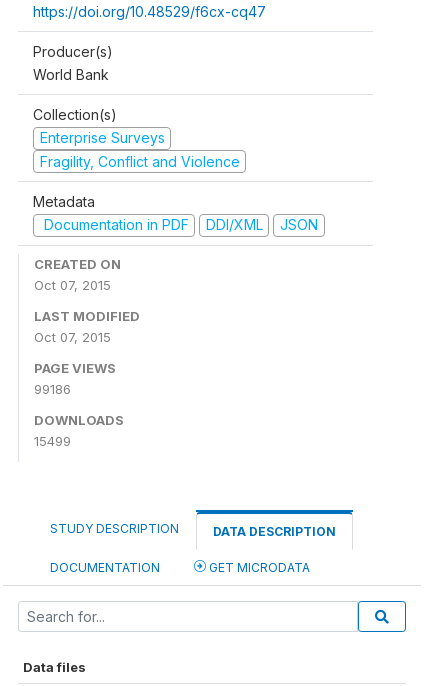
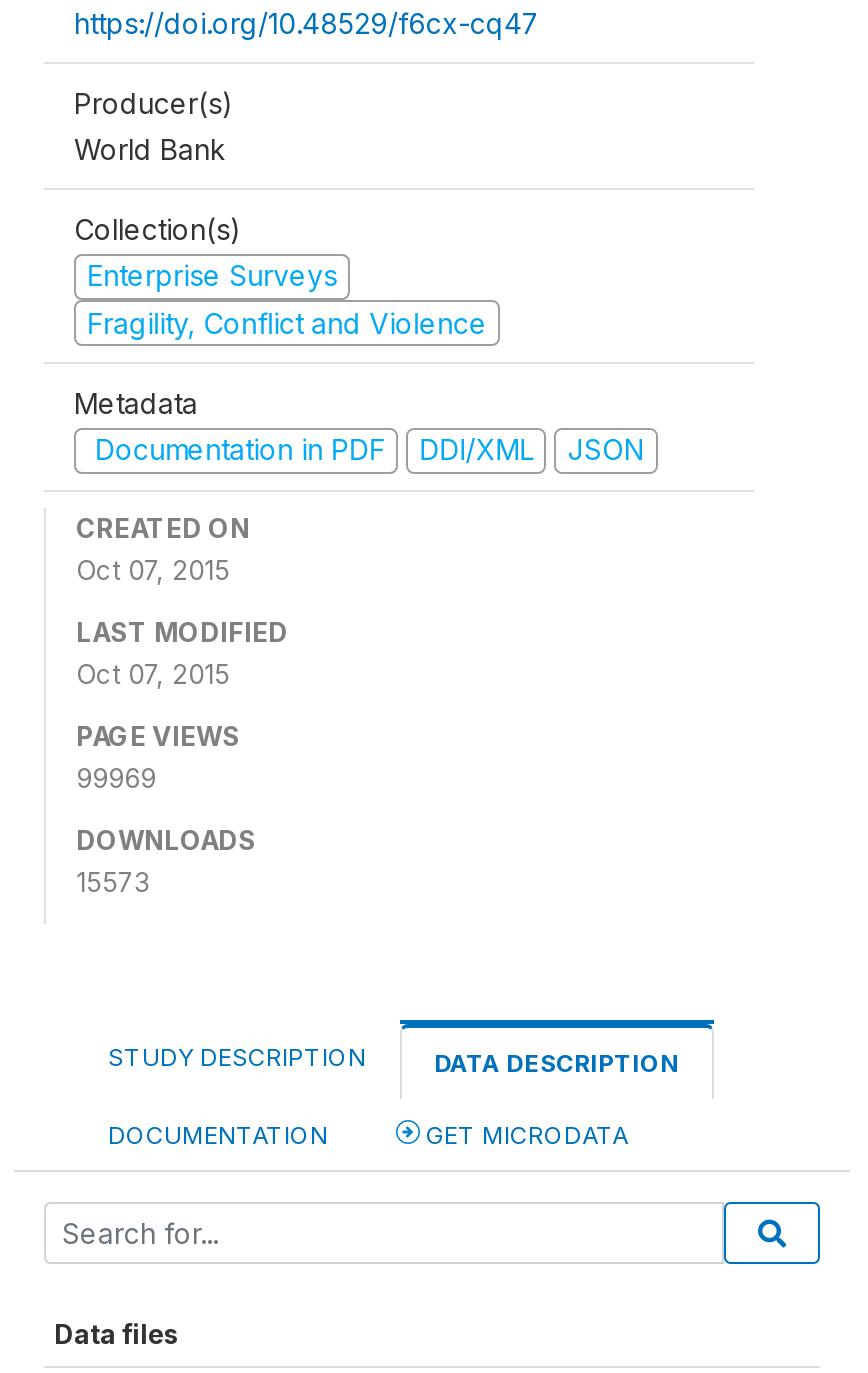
- 99186
+ 99969

- 15499
+ 15573
